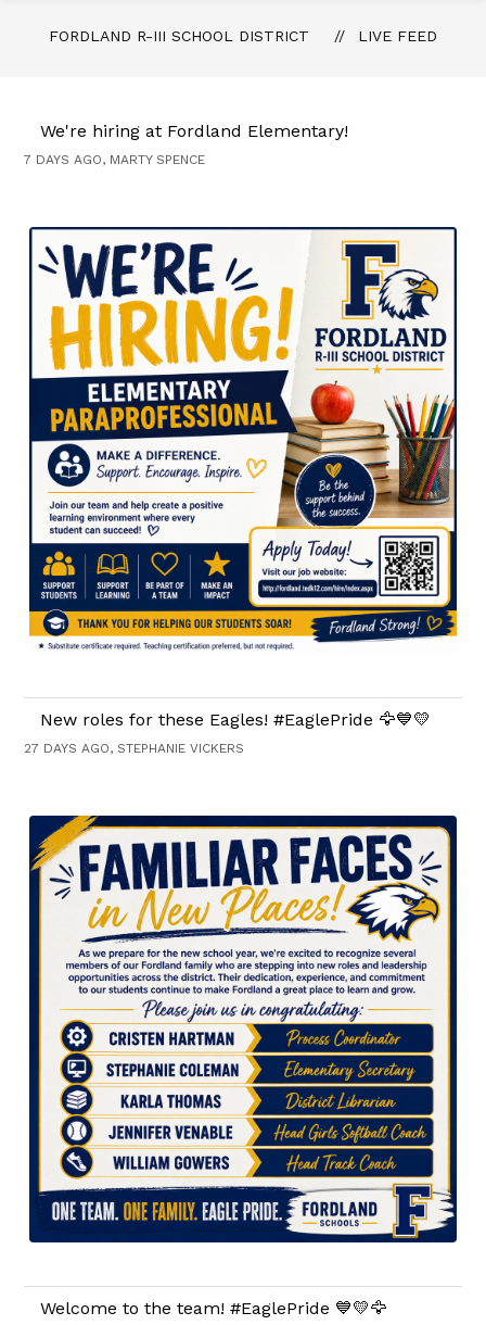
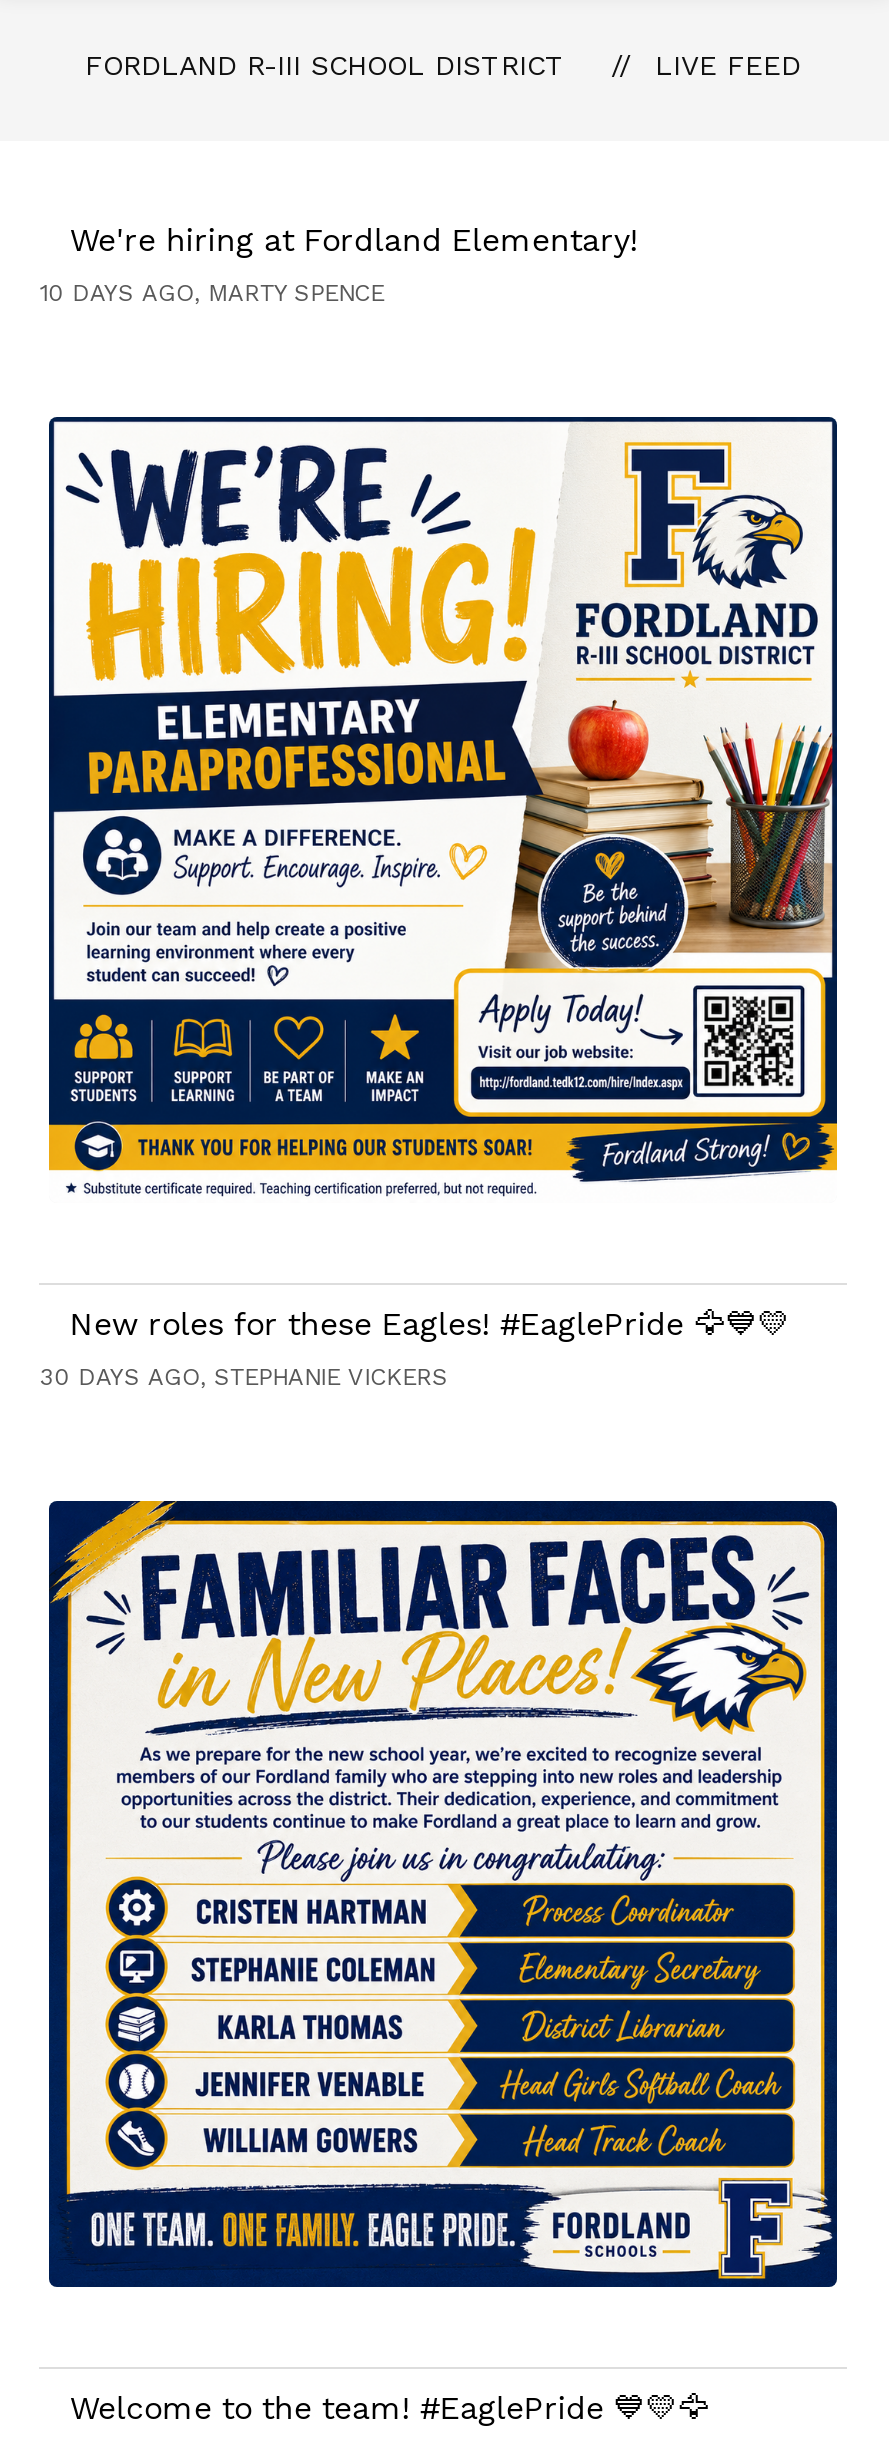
- 7 DAYS AGO, MARTY SPENCE
+ 10 DAYS AGO, MARTY SPENCE

- 27 DAYS AGO, STEPHANIE VICKERS
+ 30 DAYS AGO, STEPHANIE VICKERS
